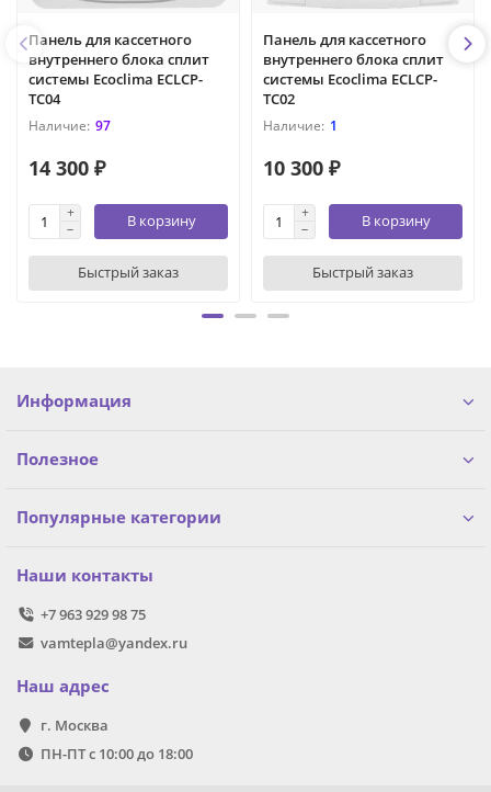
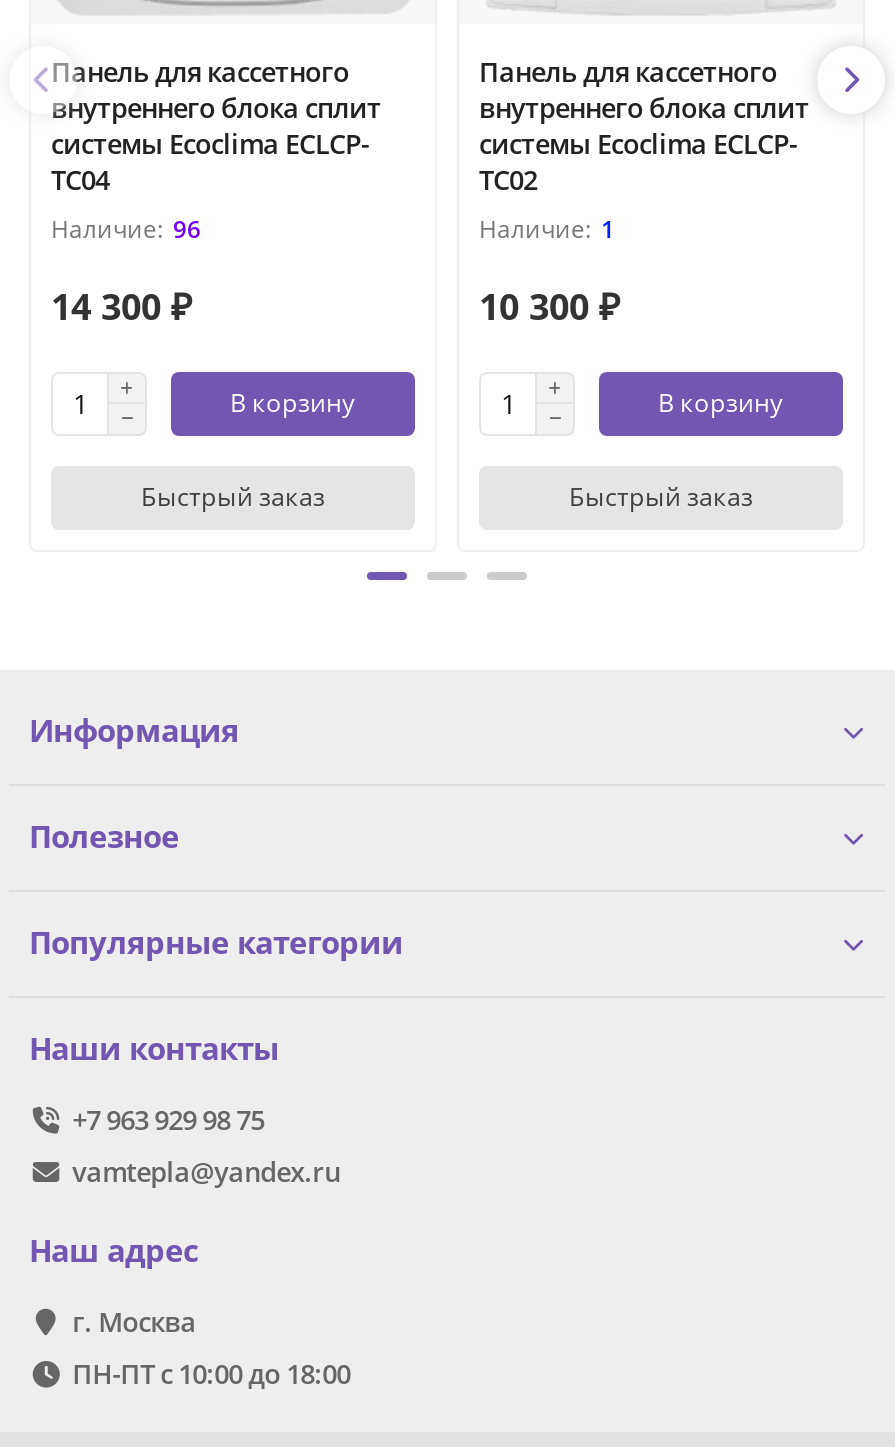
- 97
+ 96
